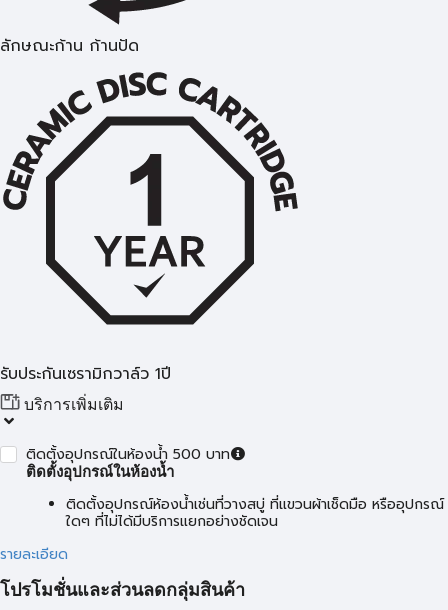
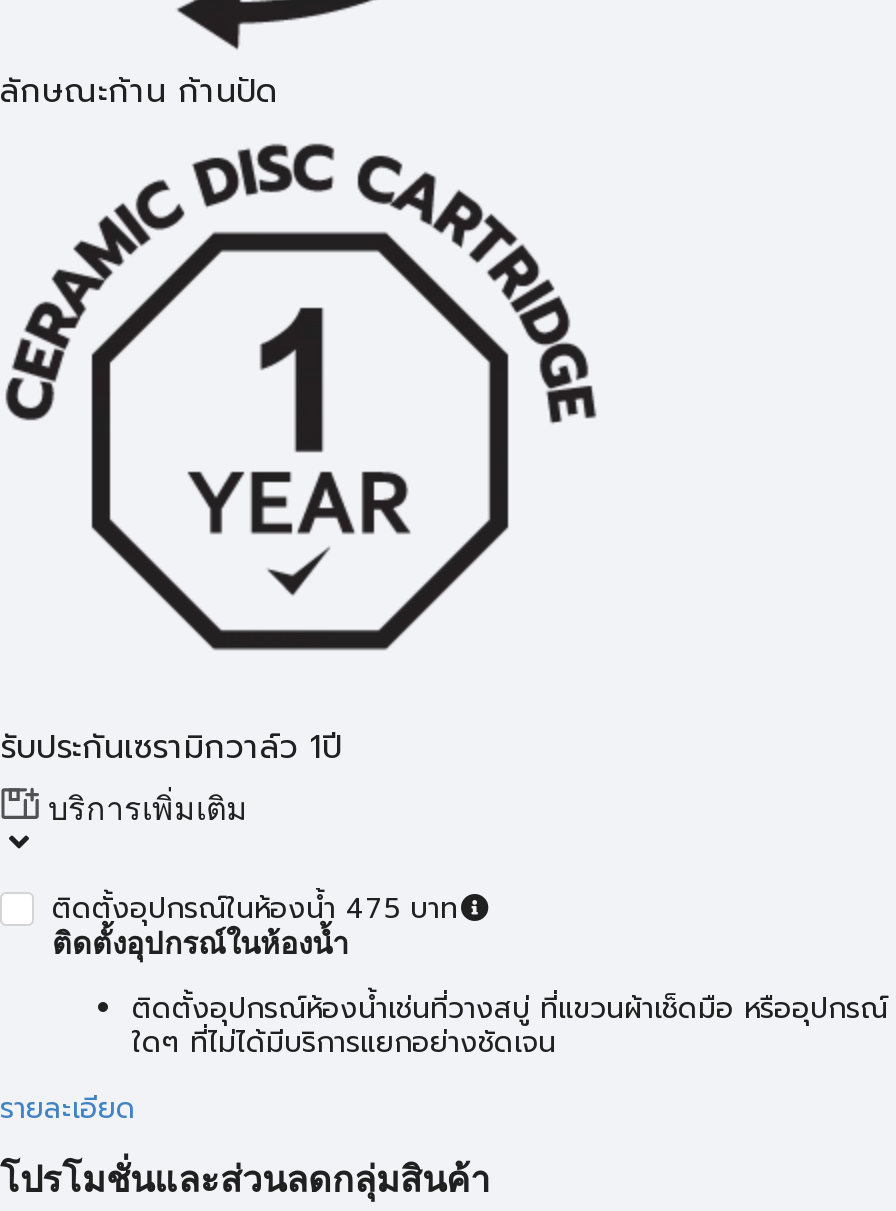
- ติดตั้งอุปกรณ์ในห้องน้ำ 500 บาท
+ ติดตั้งอุปกรณ์ในห้องน้ำ 475 บาท
